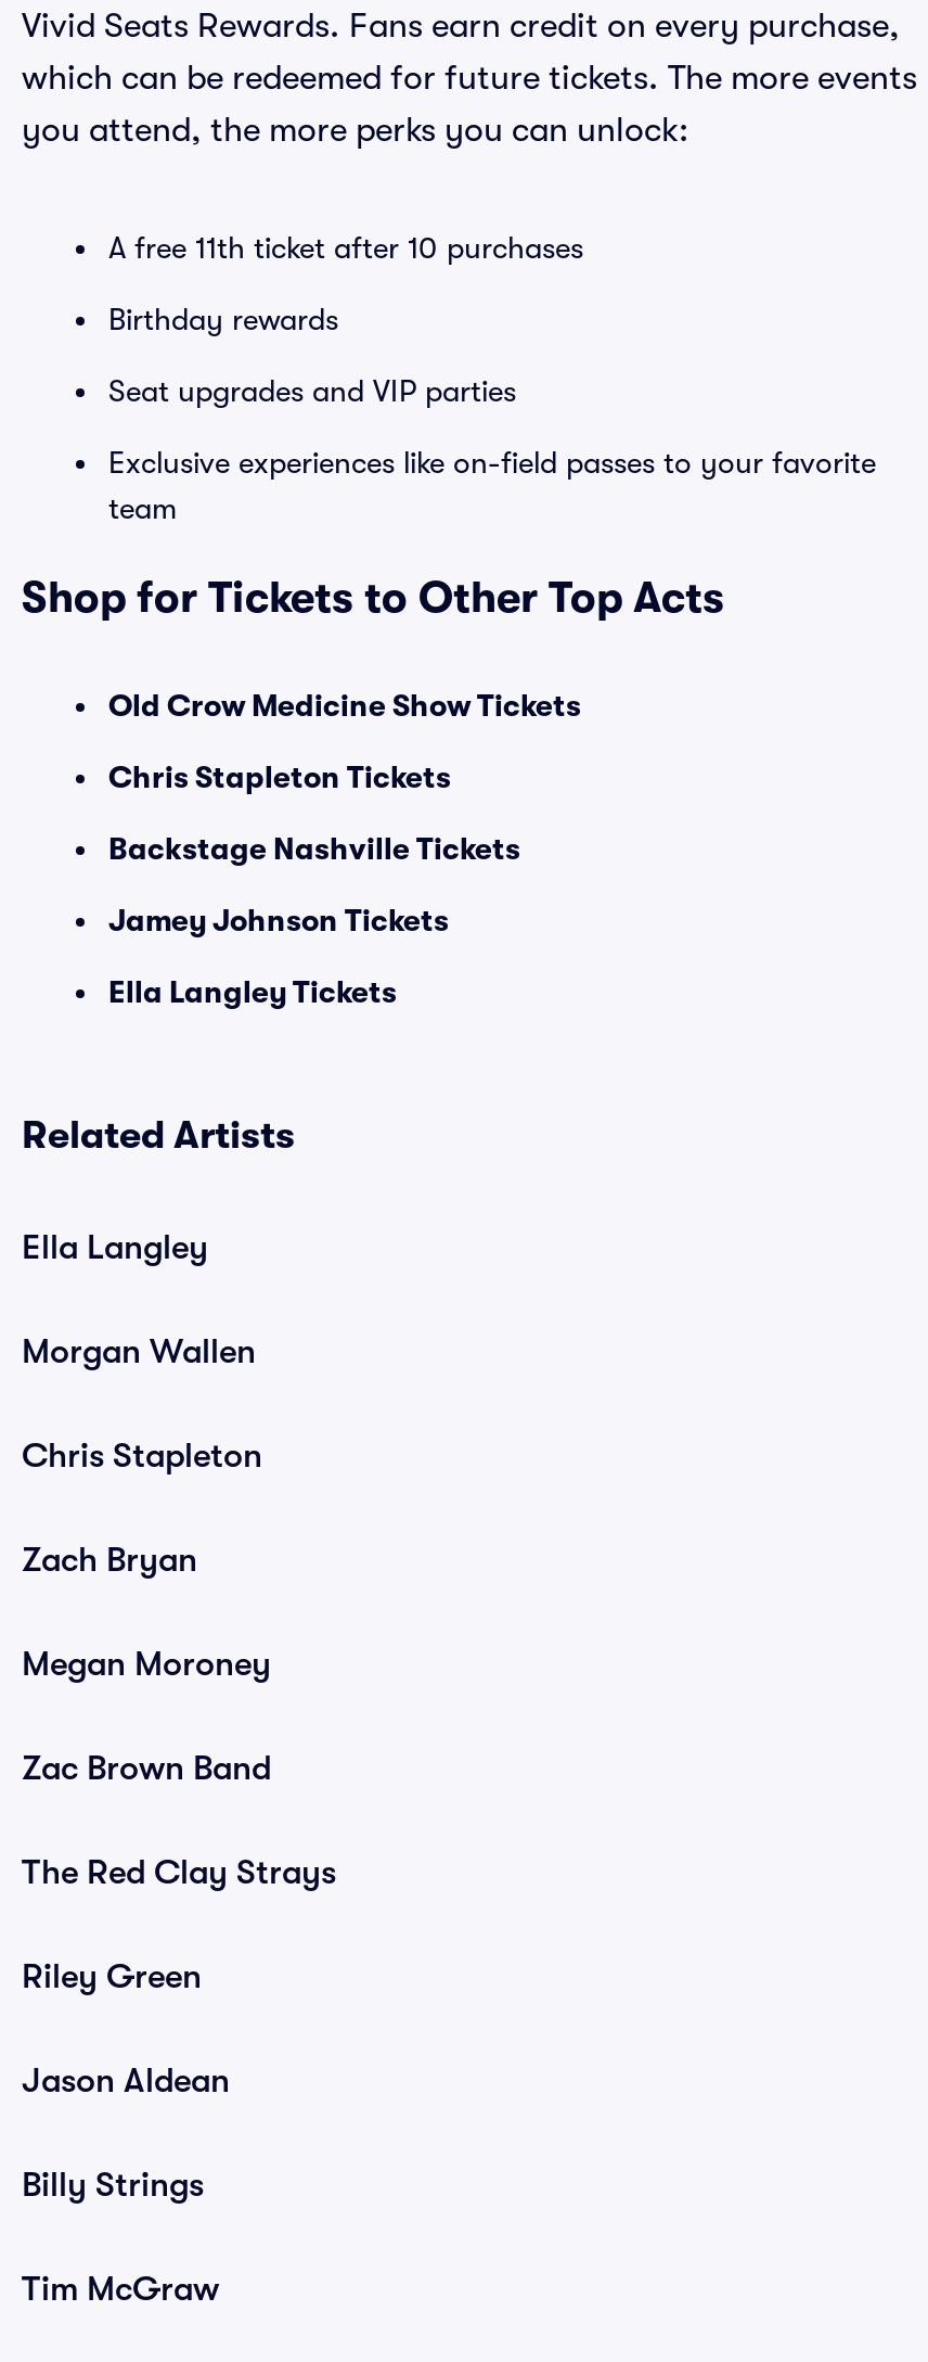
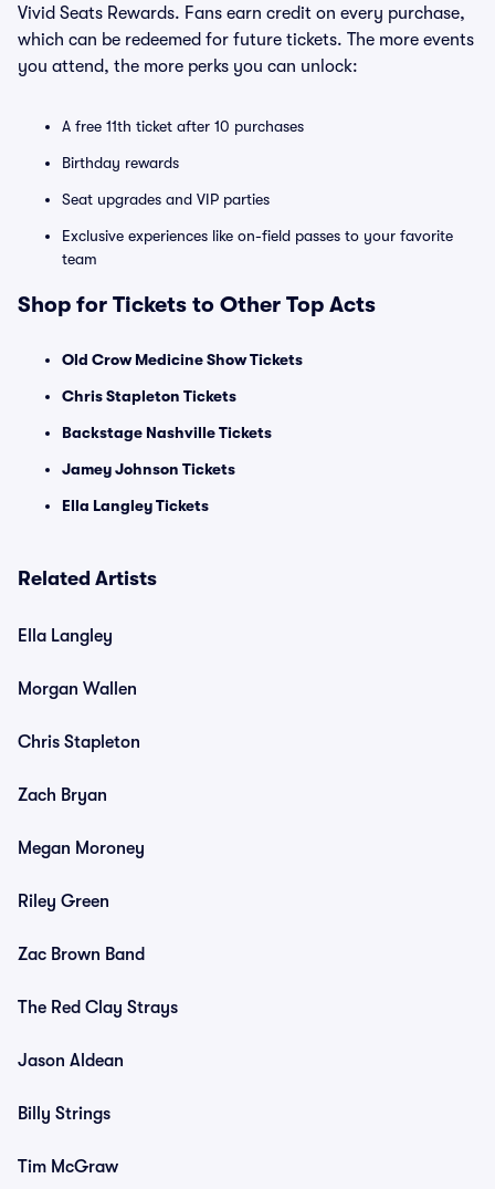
moved down: Zac Brown Band | The Red Clay Strays

moved up: Riley Green
